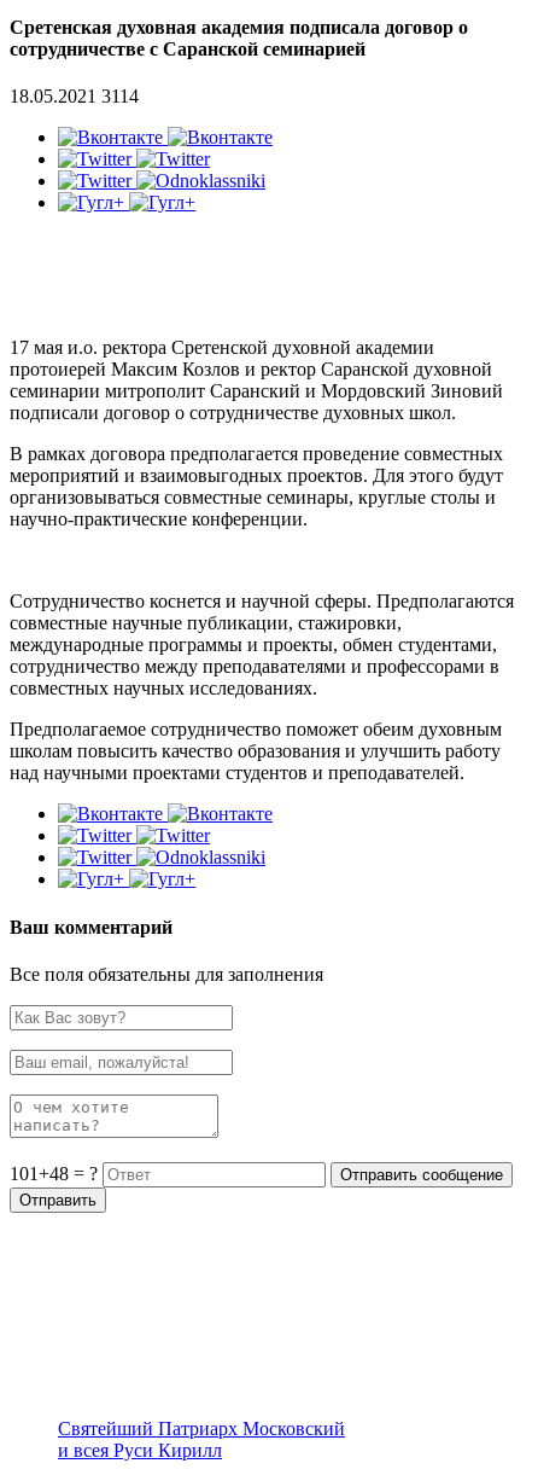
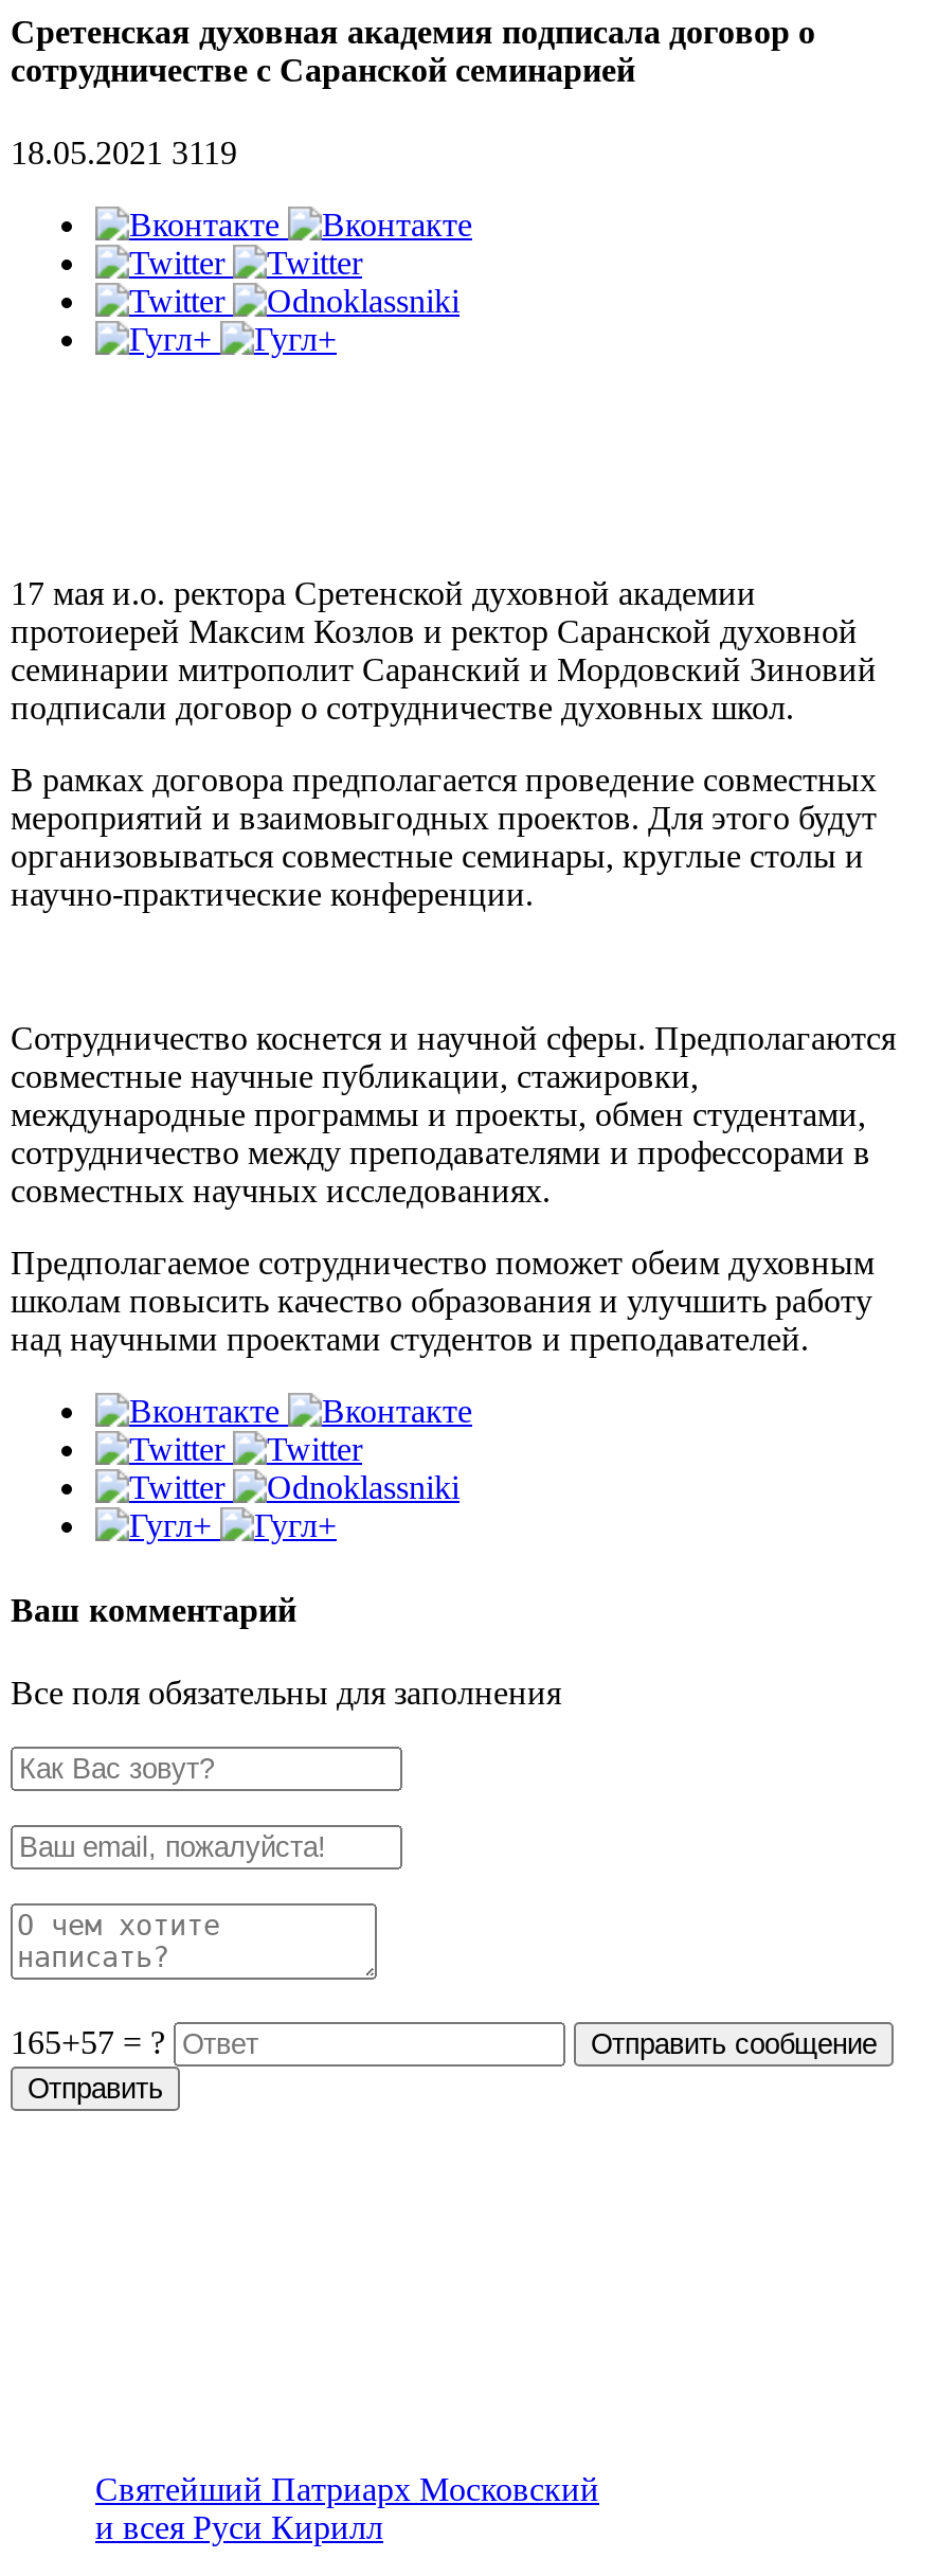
- 18.05.2021 3114
+ 18.05.2021 3119

- 101+48 = ?
+ 165+57 = ?
